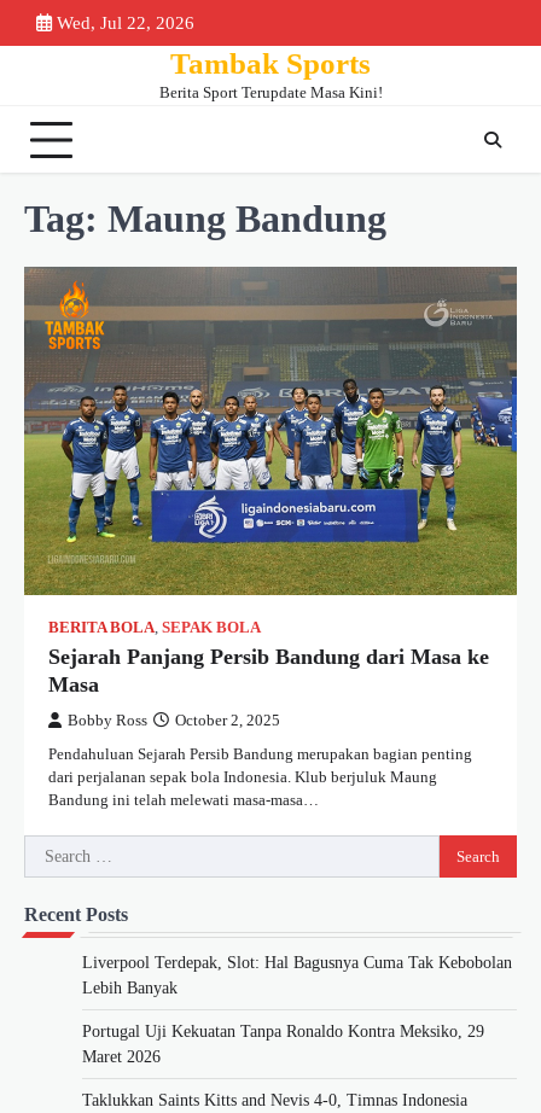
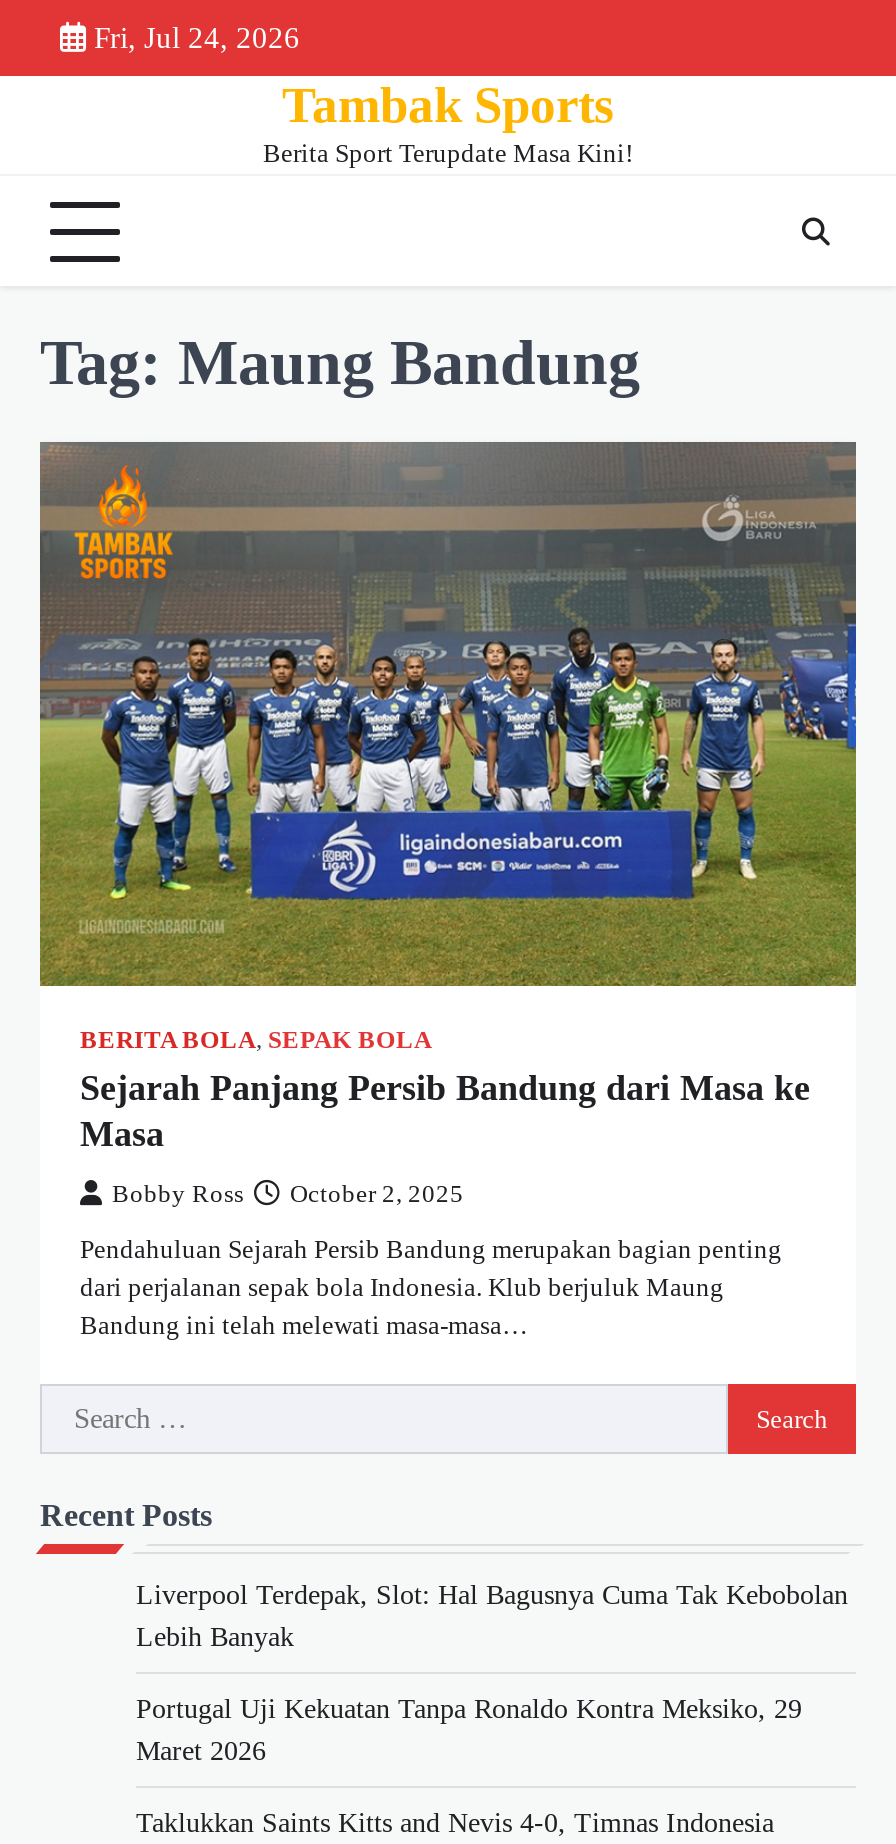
- Wed, Jul 22, 2026
+ Fri, Jul 24, 2026
